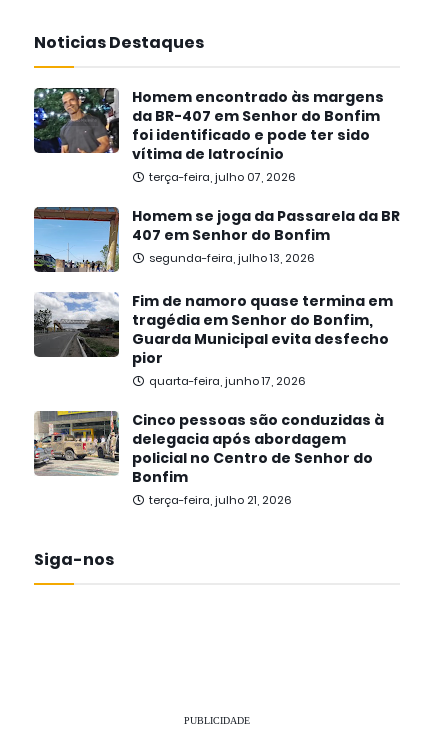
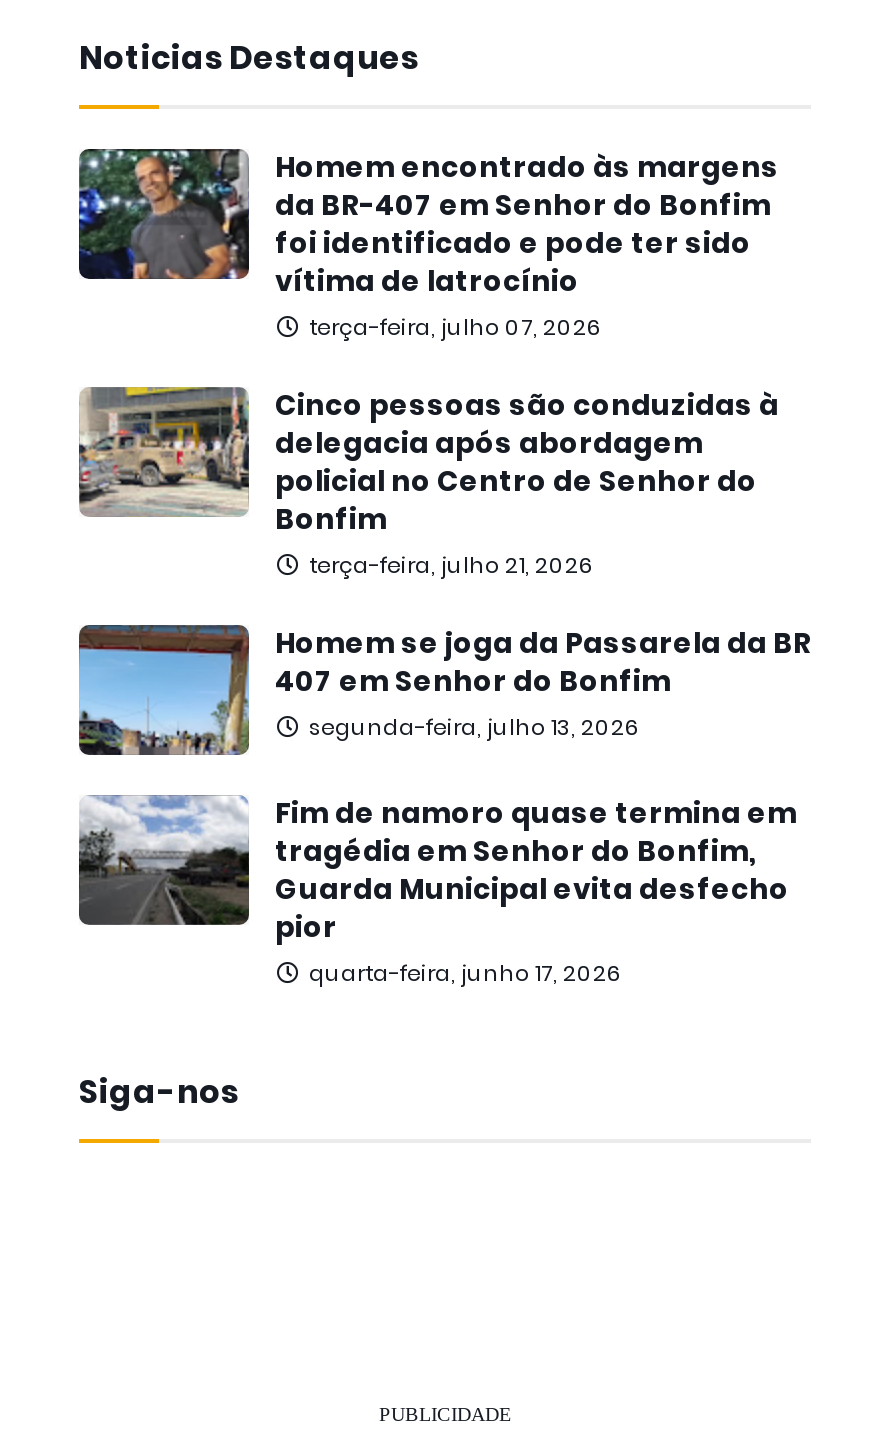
moved down: [image] | Homem se joga da Passarela da BR | 407 em Senhor do Bonfim | ... | pior | quarta-feira, junho 17, 2026

moved up: [image] | Cinco pessoas são conduzidas à | delegacia após abordagem | policial no Centro de Senhor do | Bonfim | terça-feira, julho 21, 2026
